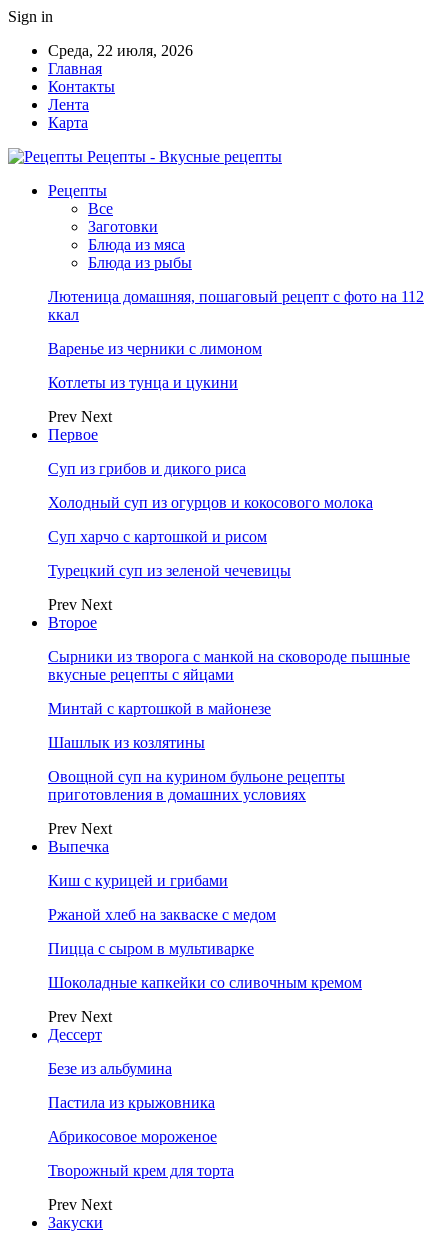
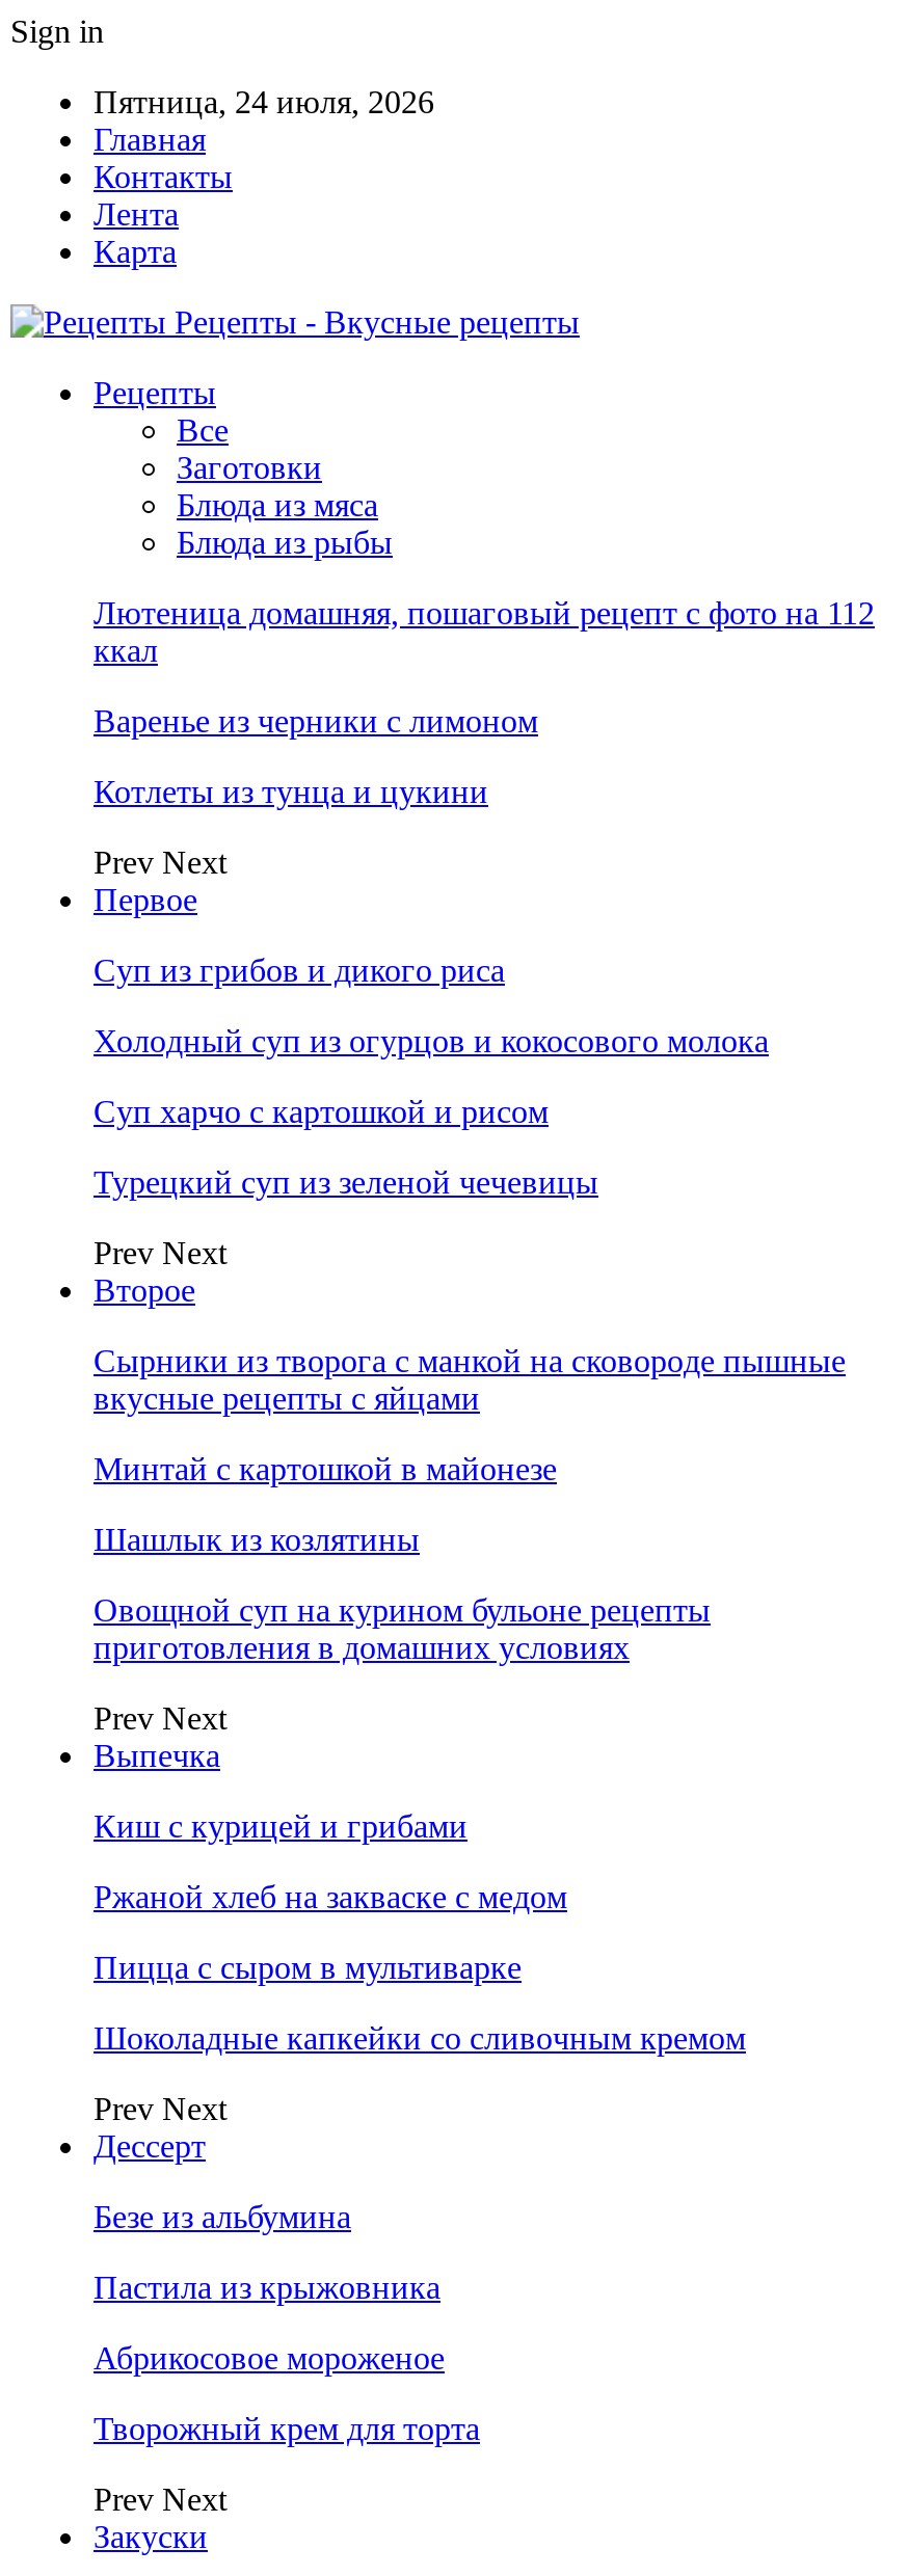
- Среда, 22 июля, 2026
+ Пятница, 24 июля, 2026
